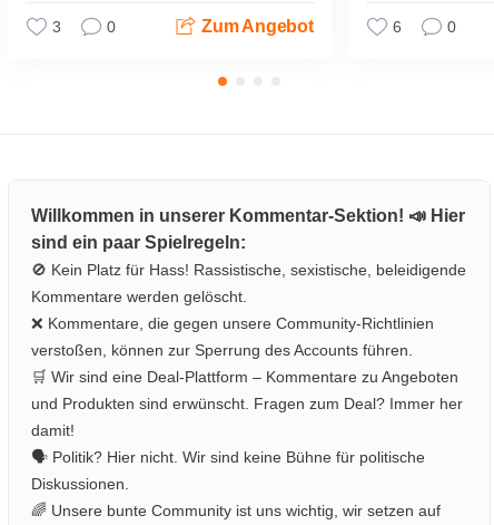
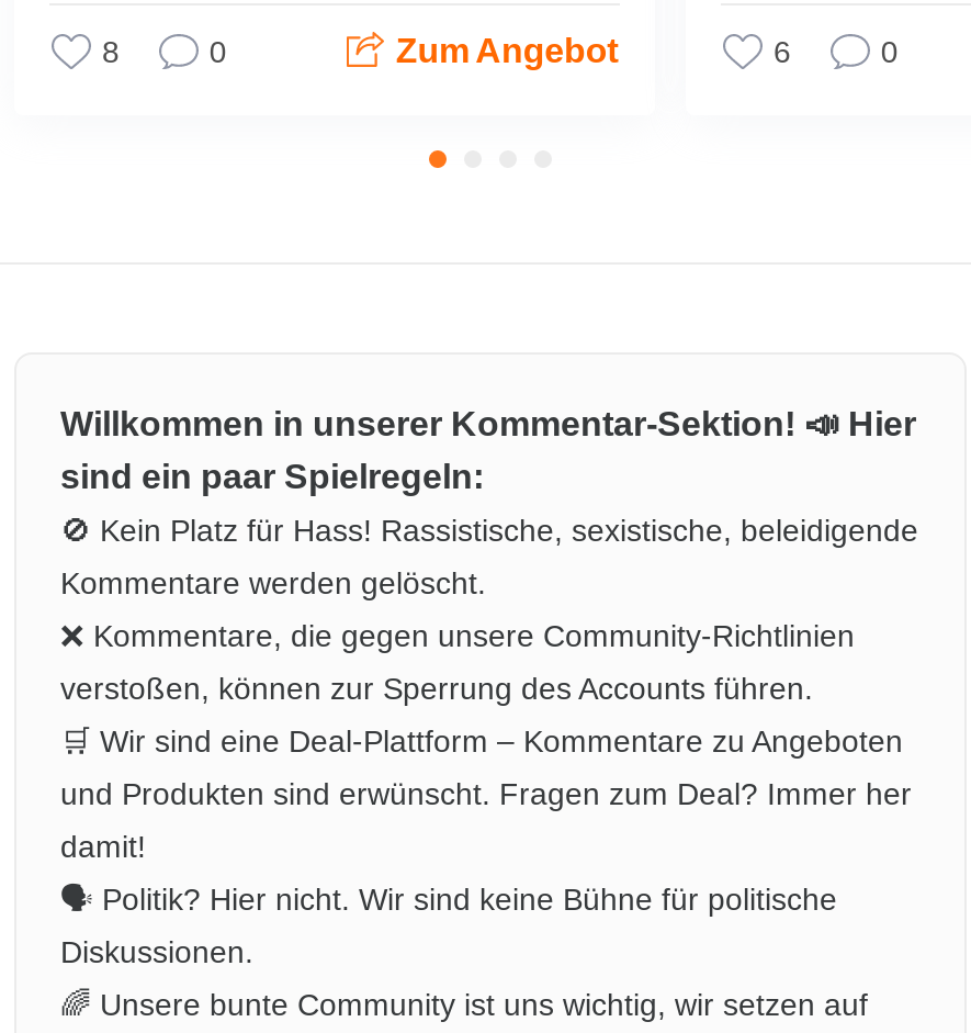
- 3
+ 8
